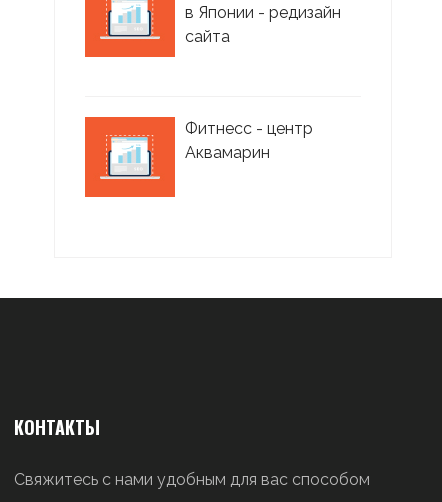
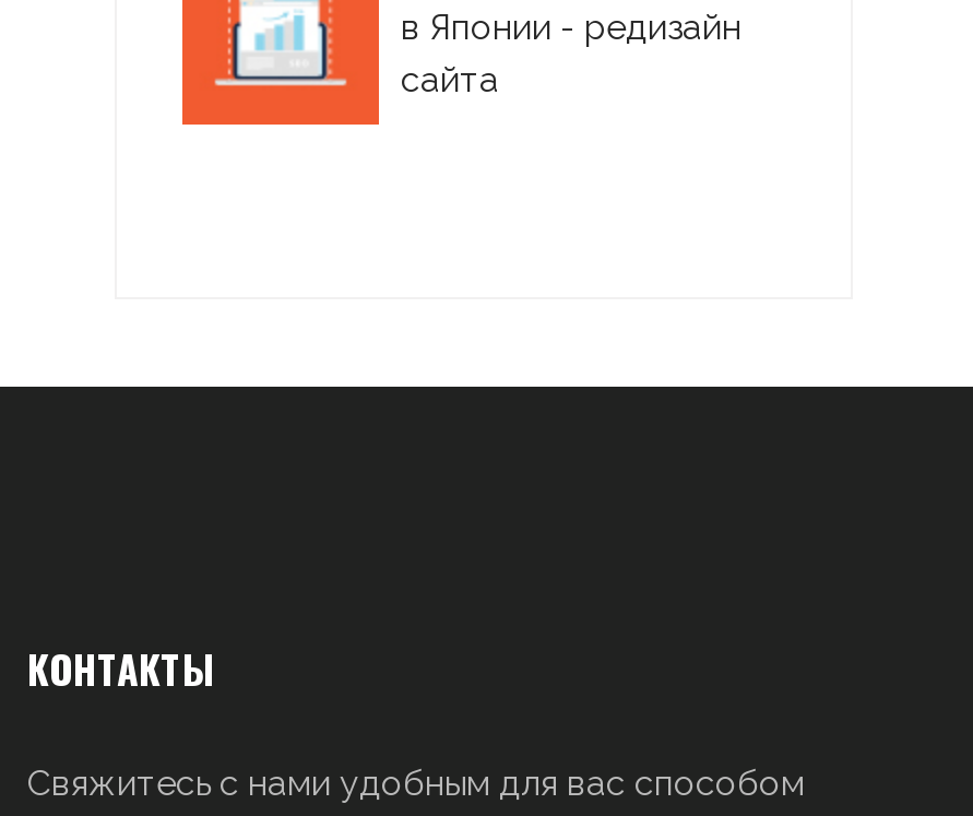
- [image]
- Фитнесс - центр
- Аквамарин
